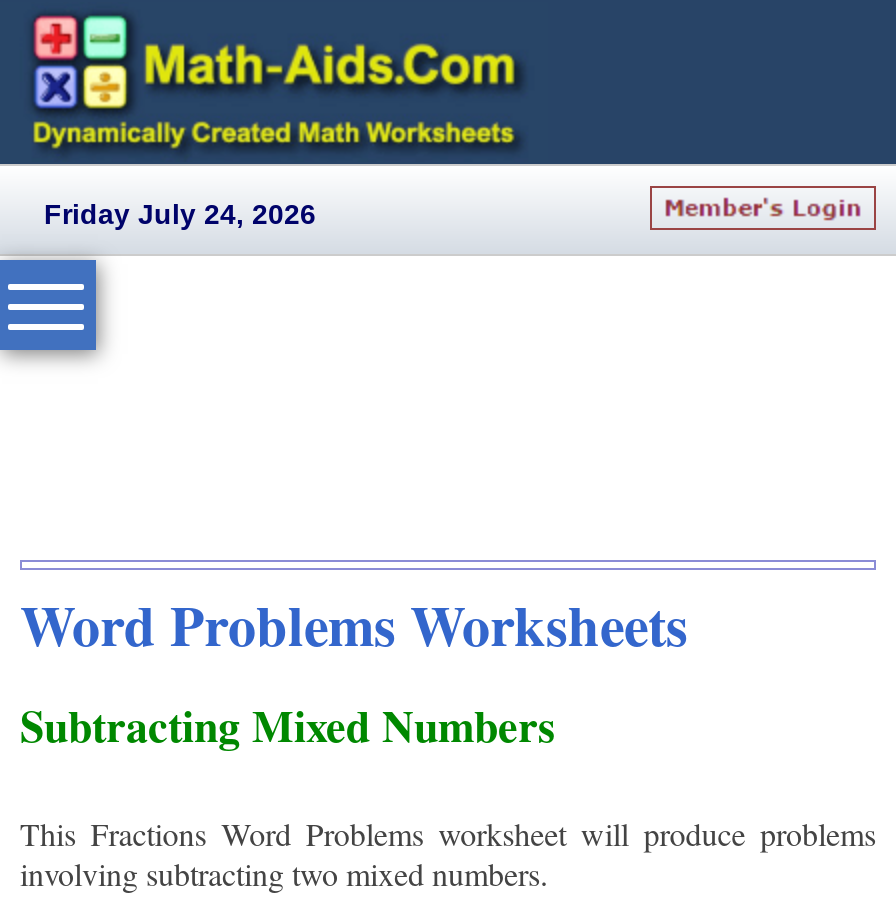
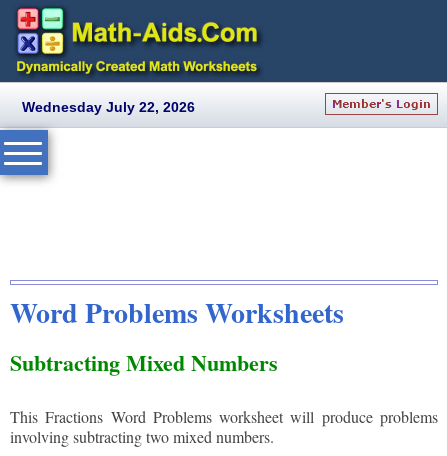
- Friday July 24, 2026
+ Wednesday July 22, 2026
